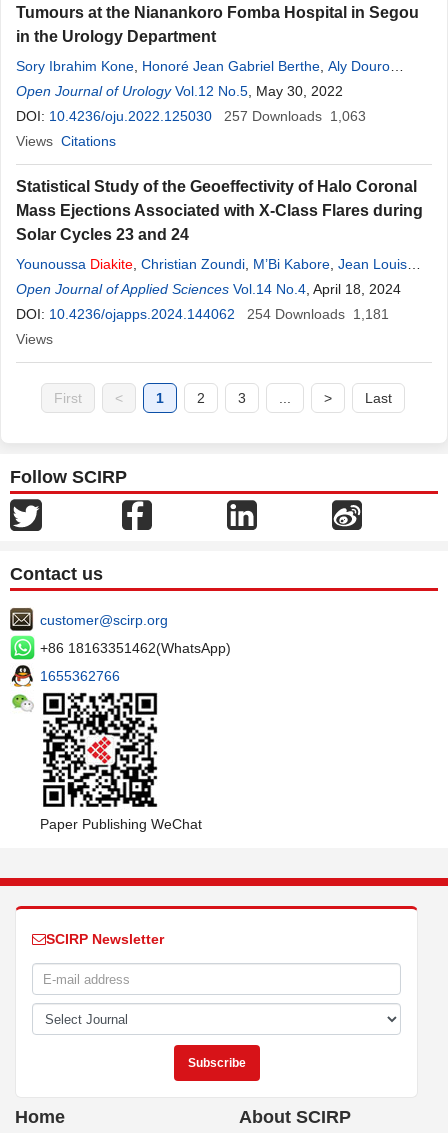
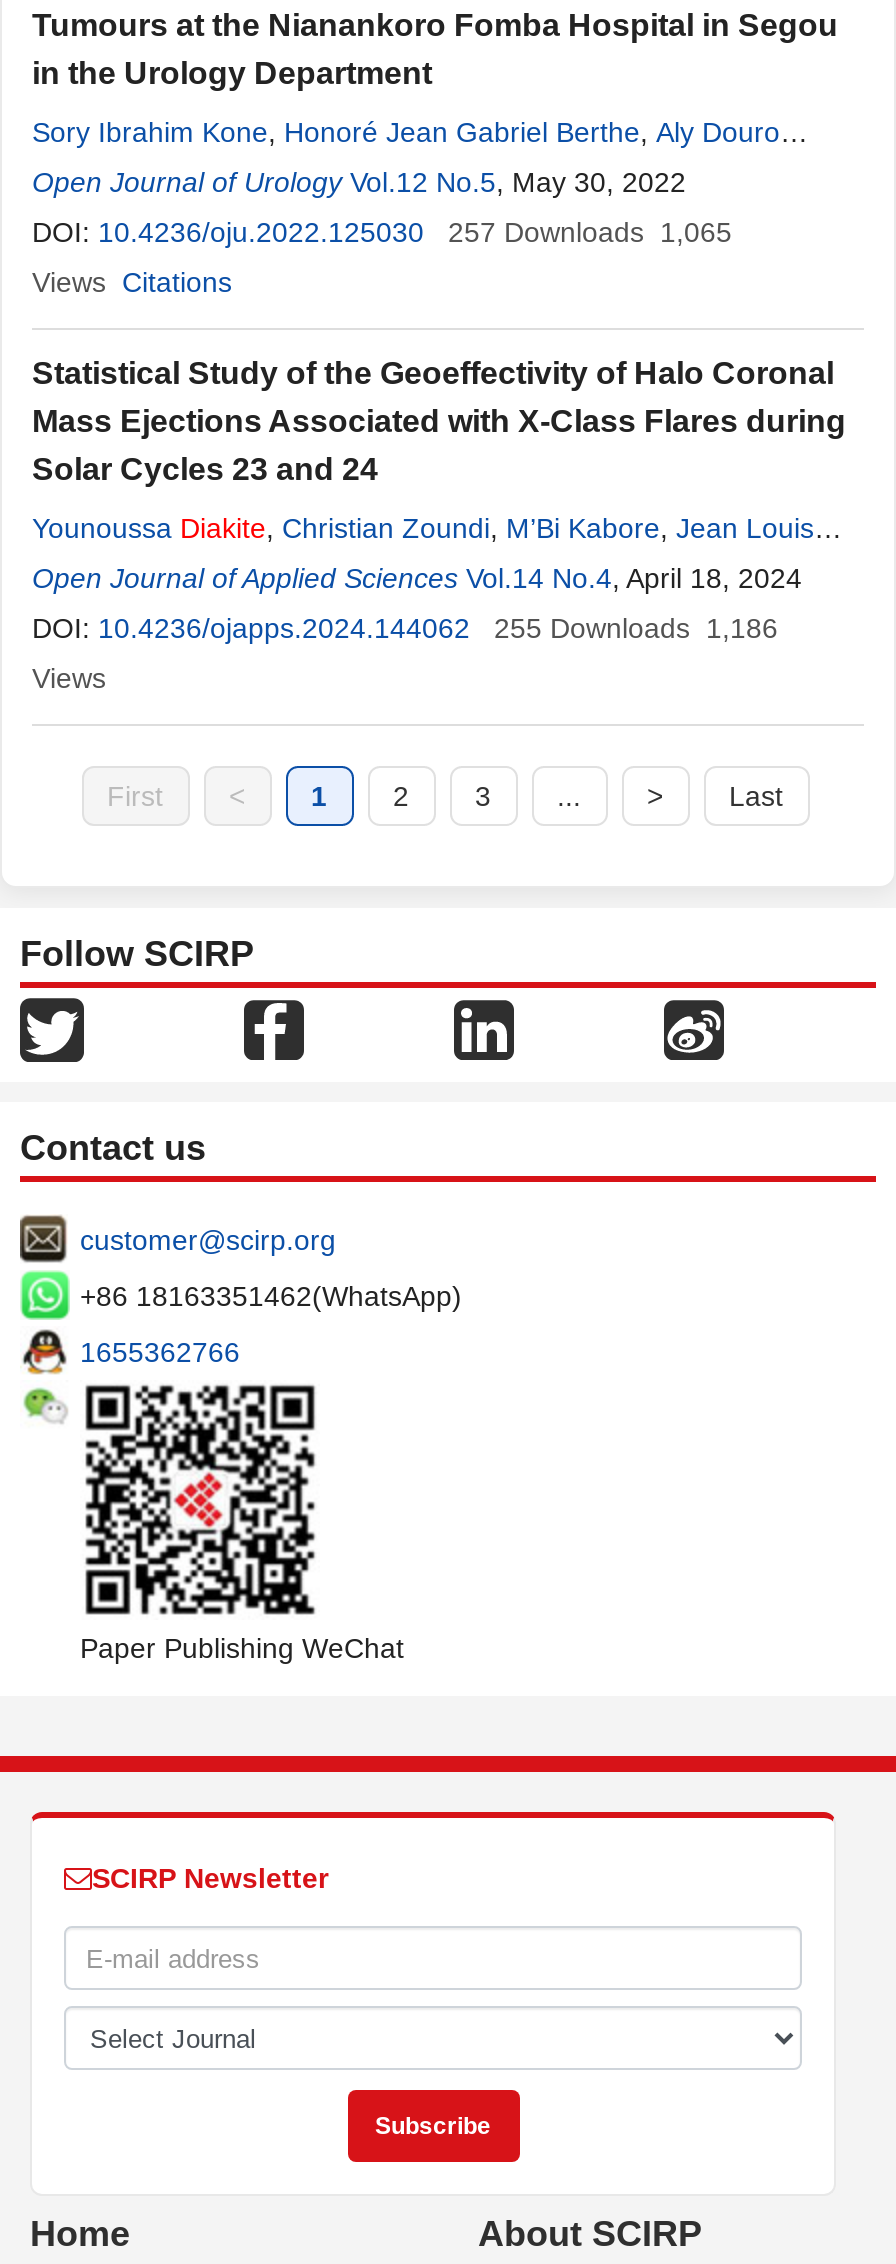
- DOI: 10.4236/oju.2022.125030 257 Downloads 1,063
+ DOI: 10.4236/oju.2022.125030 257 Downloads 1,065

- DOI: 10.4236/ojapps.2024.144062 254 Downloads 1,181
+ DOI: 10.4236/ojapps.2024.144062 255 Downloads 1,186
